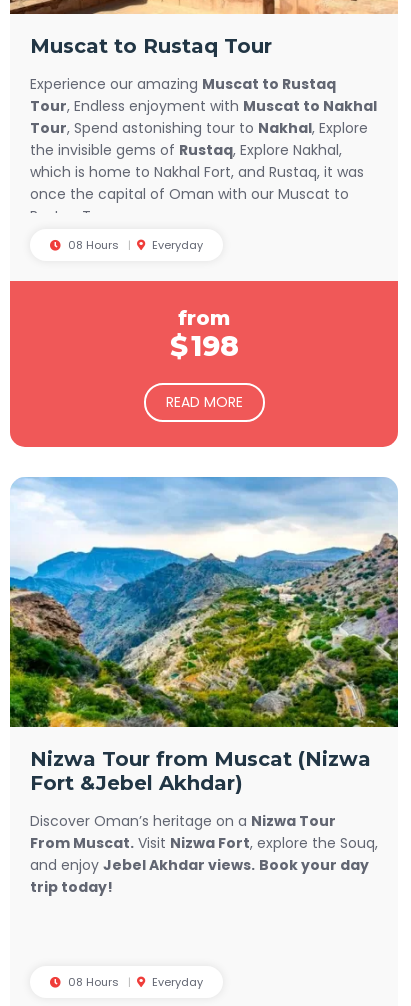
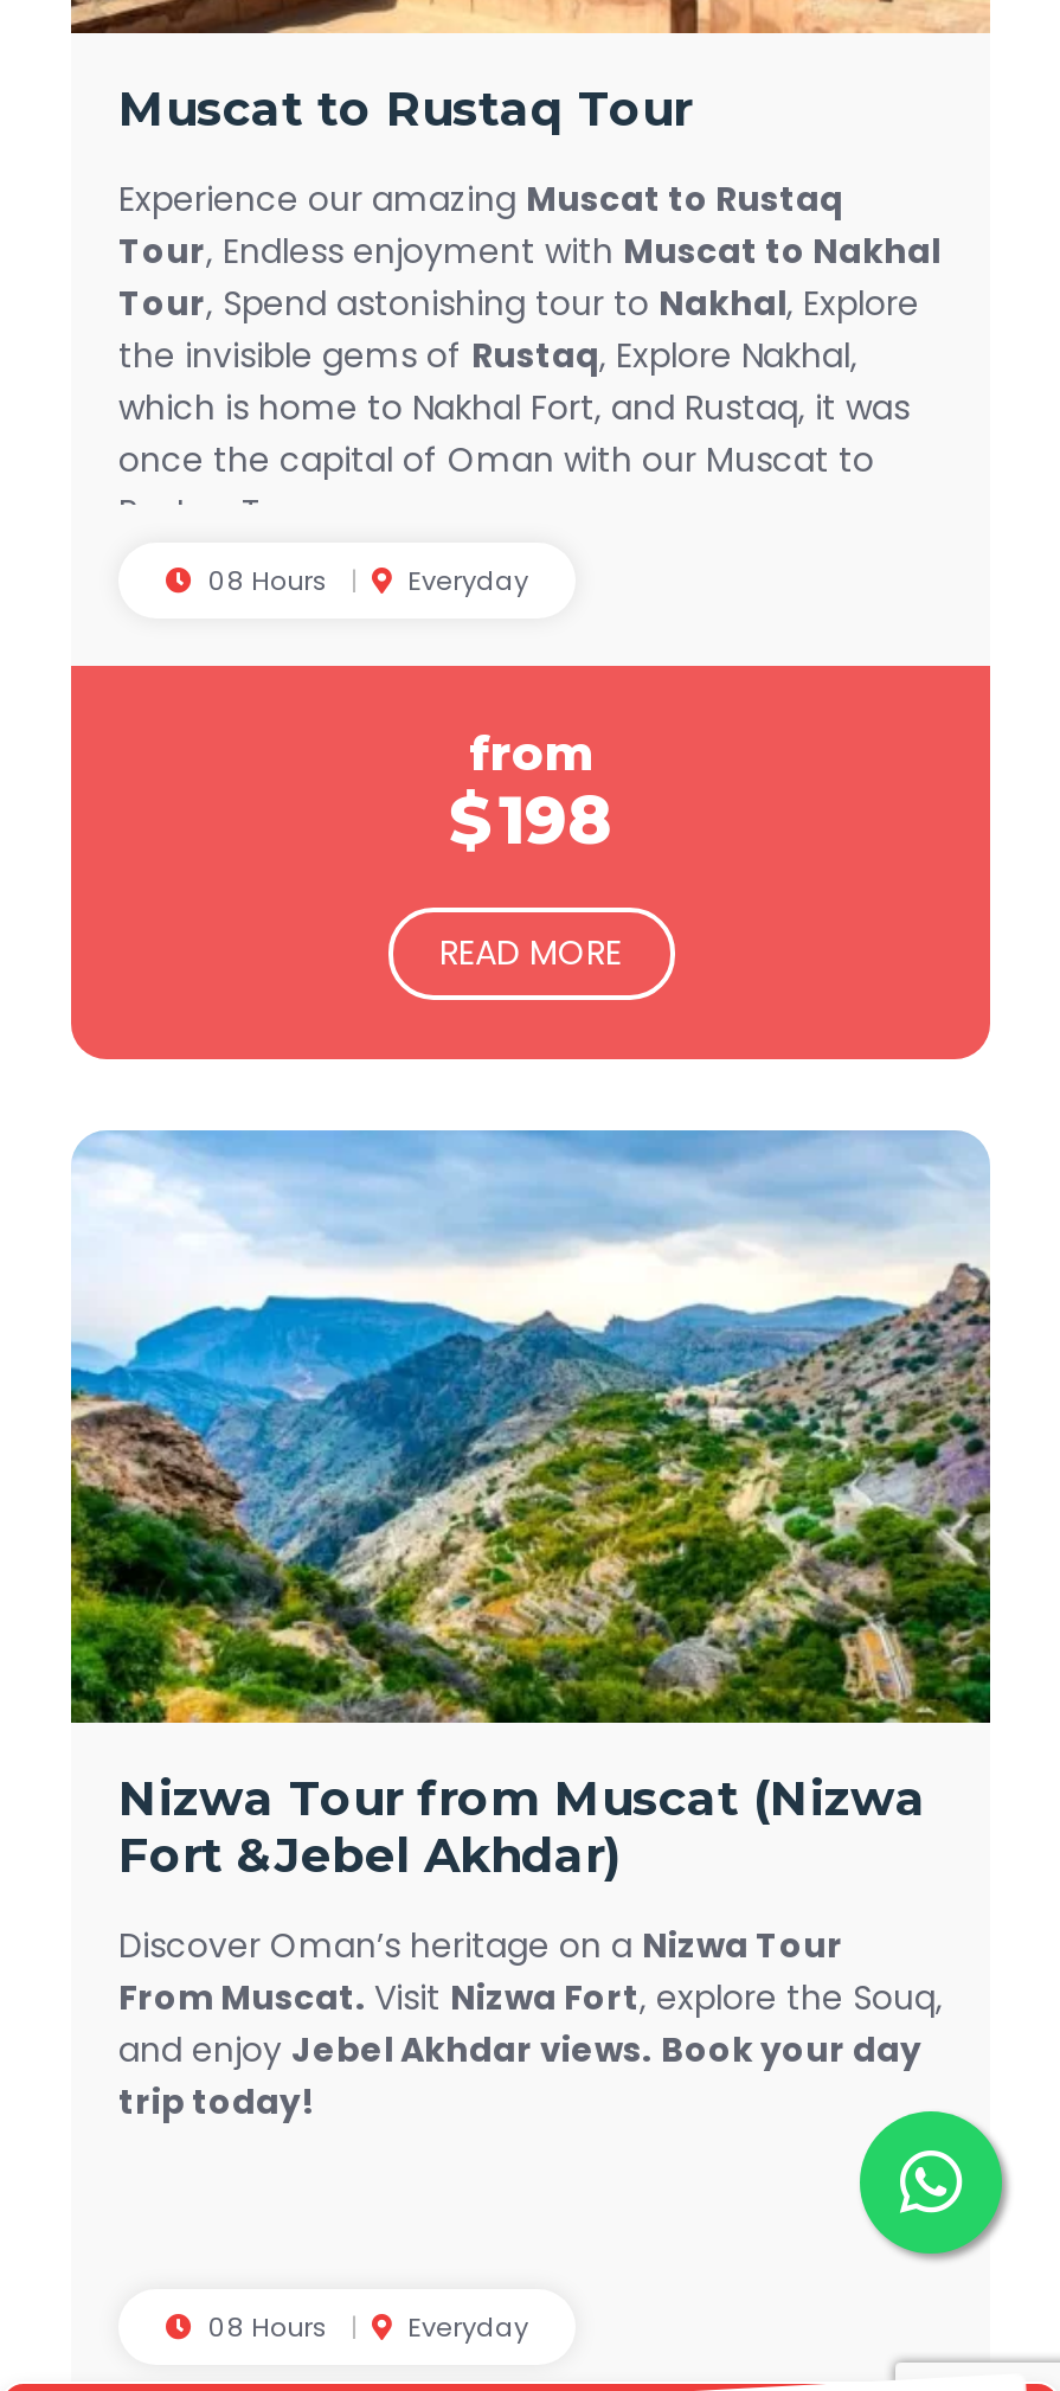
+ [image]
